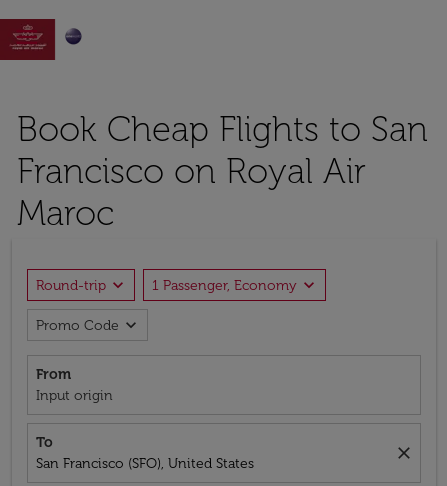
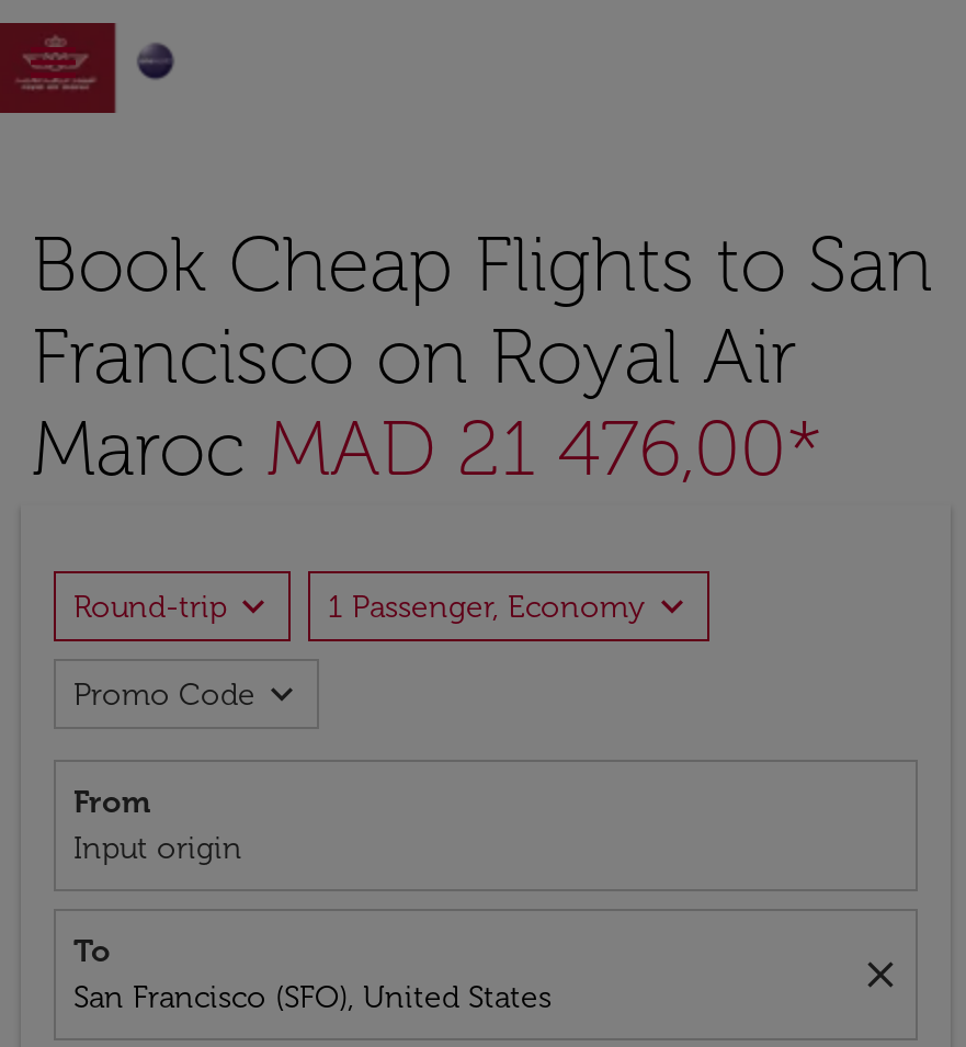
- Maroc
+ Maroc MAD 21 476,00*
